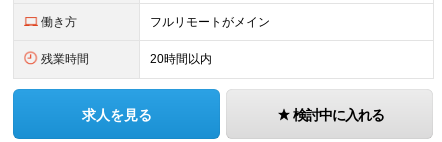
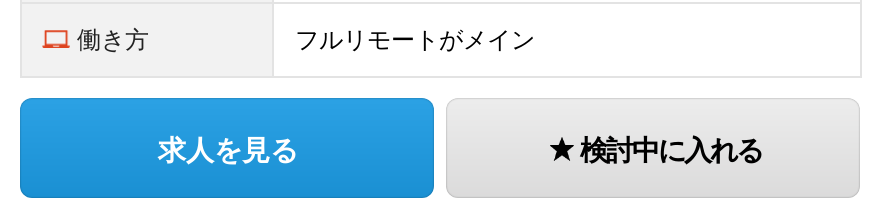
- 残業時間
- 20時間以内
